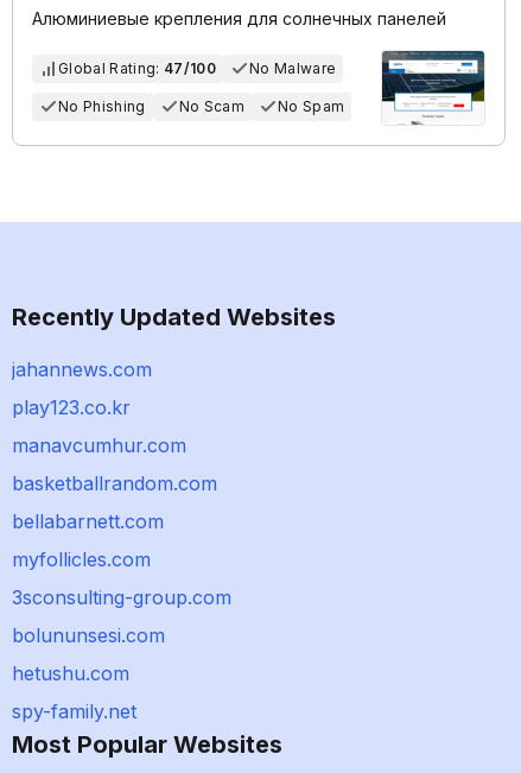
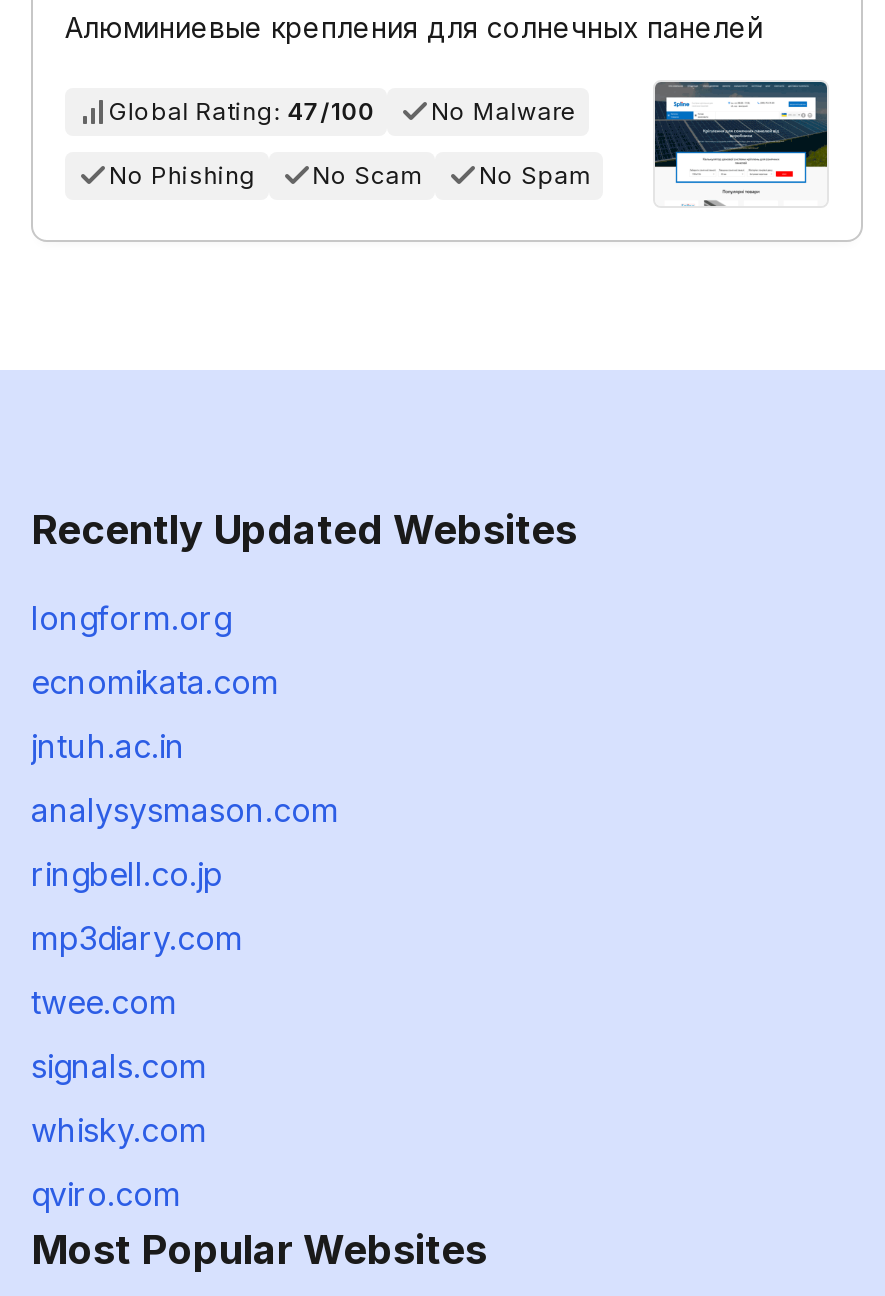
- jahannews.com
+ longform.org

- play123.co.kr
+ ecnomikata.com

- manavcumhur.com
+ jntuh.ac.in

- basketballrandom.com
+ analysysmason.com

- bellabarnett.com
+ ringbell.co.jp

- myfollicles.com
+ mp3diary.com

- 3sconsulting-group.com
+ twee.com

- bolununsesi.com
+ signals.com

- hetushu.com
+ whisky.com

- spy-family.net
+ qviro.com
